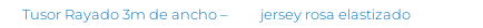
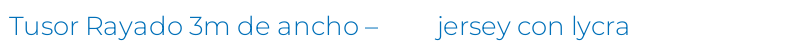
- jersey rosa elastizado
+ jersey con lycra
